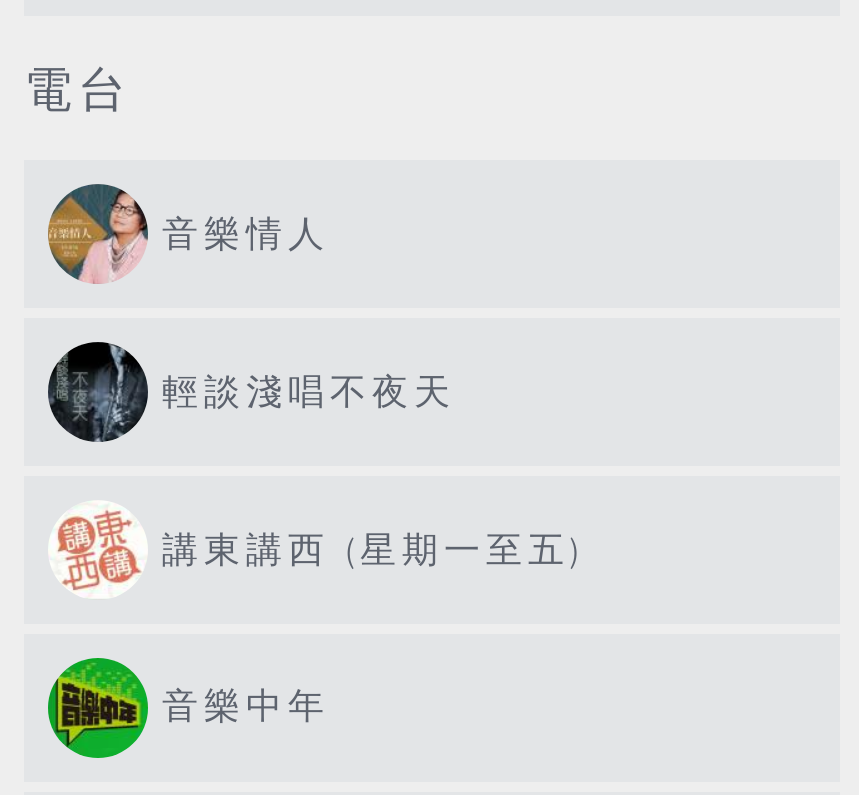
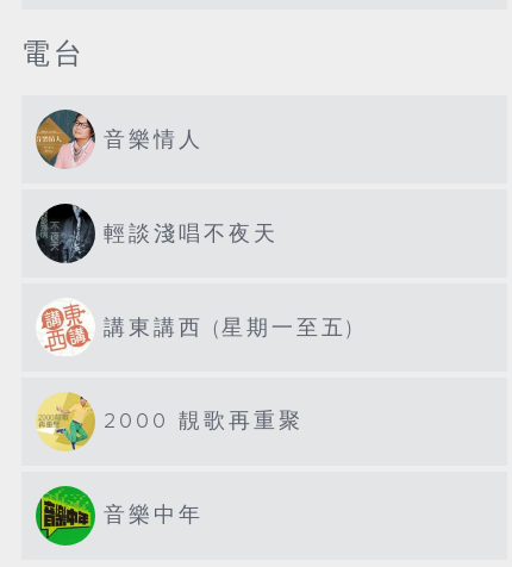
+ [image]
+ 2000 靚歌再重聚
